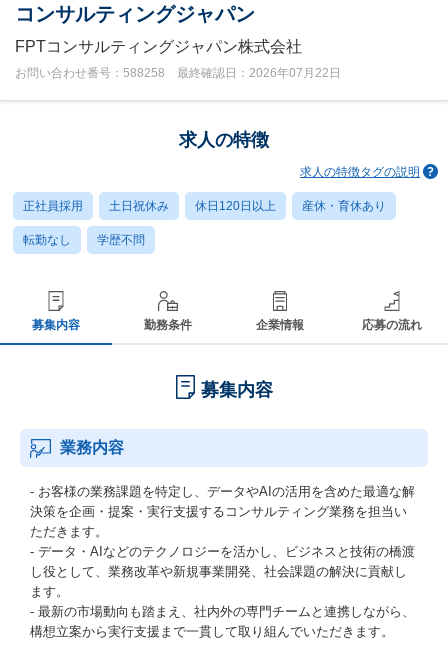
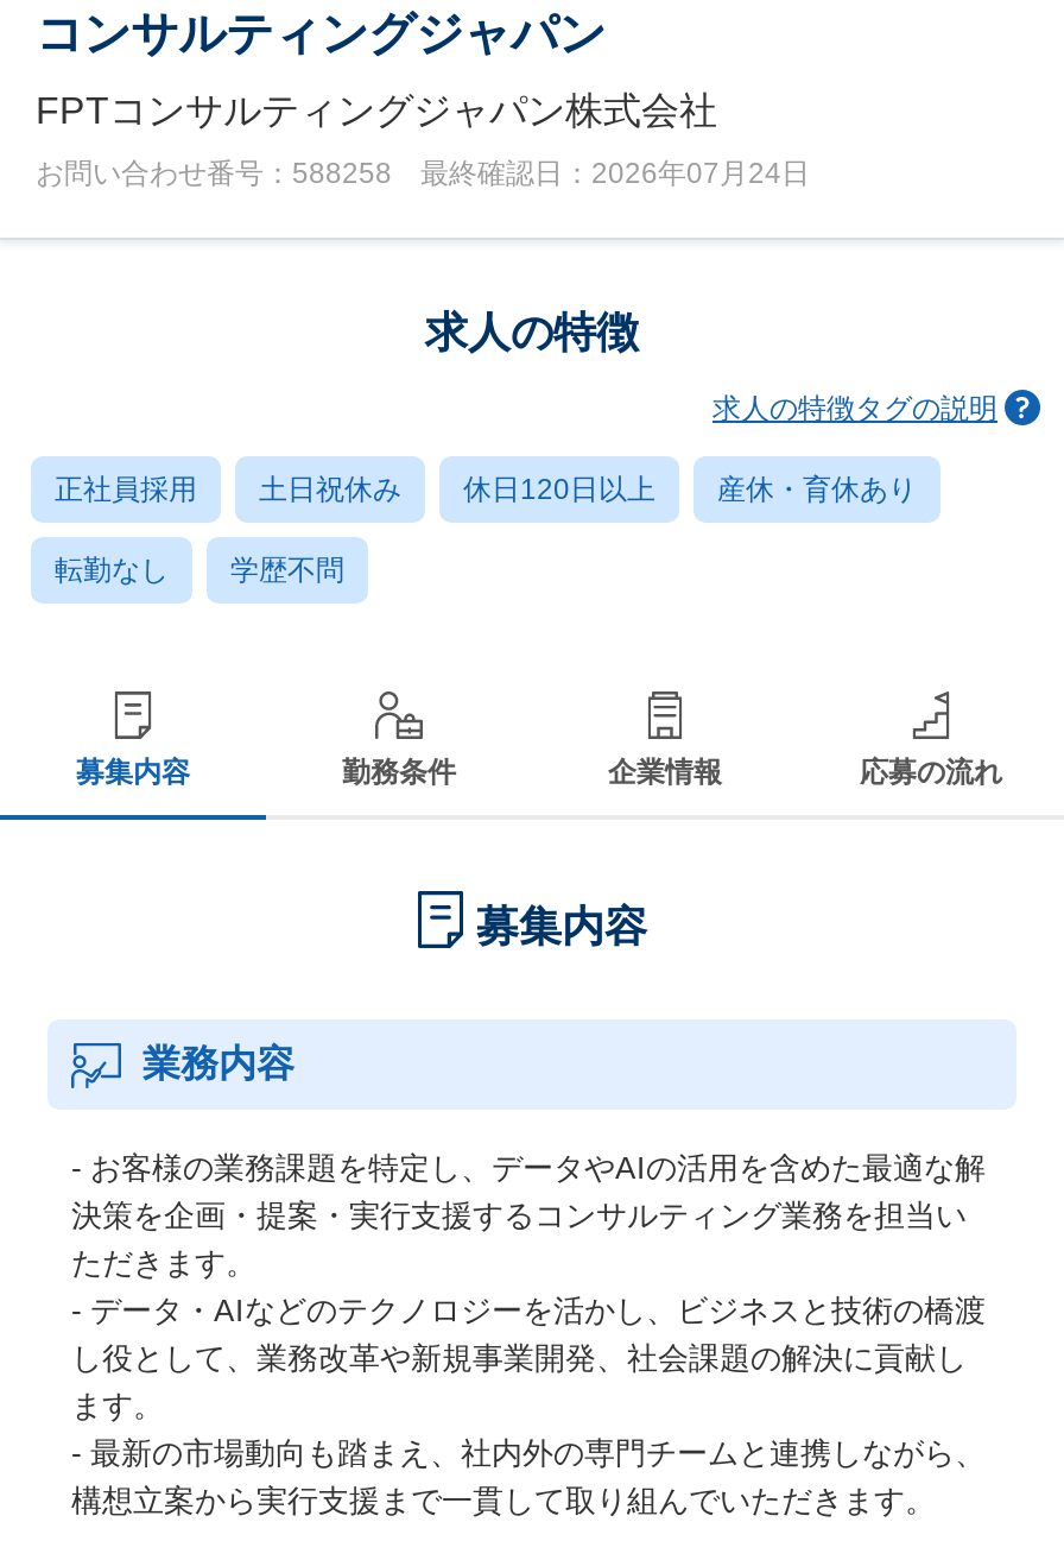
- お問い合わせ番号：588258 最終確認日：2026年07月22日
+ お問い合わせ番号：588258 最終確認日：2026年07月24日
